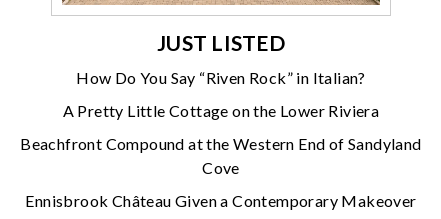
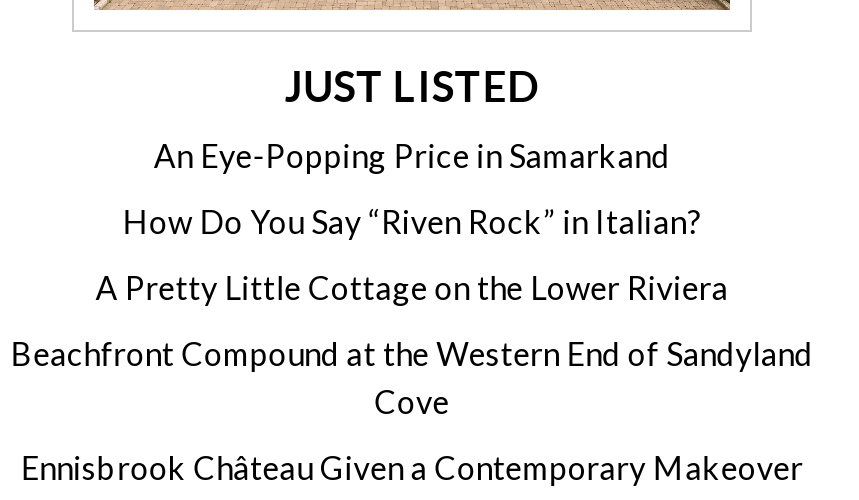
+ An Eye-Popping Price in Samarkand
